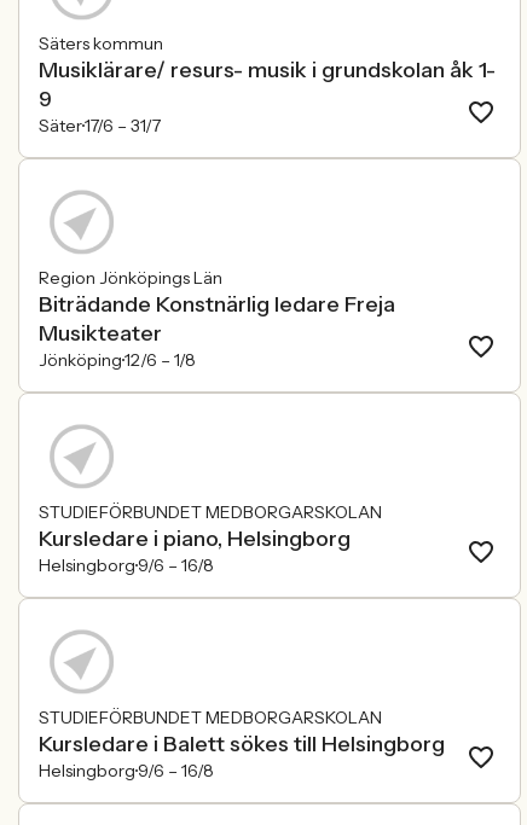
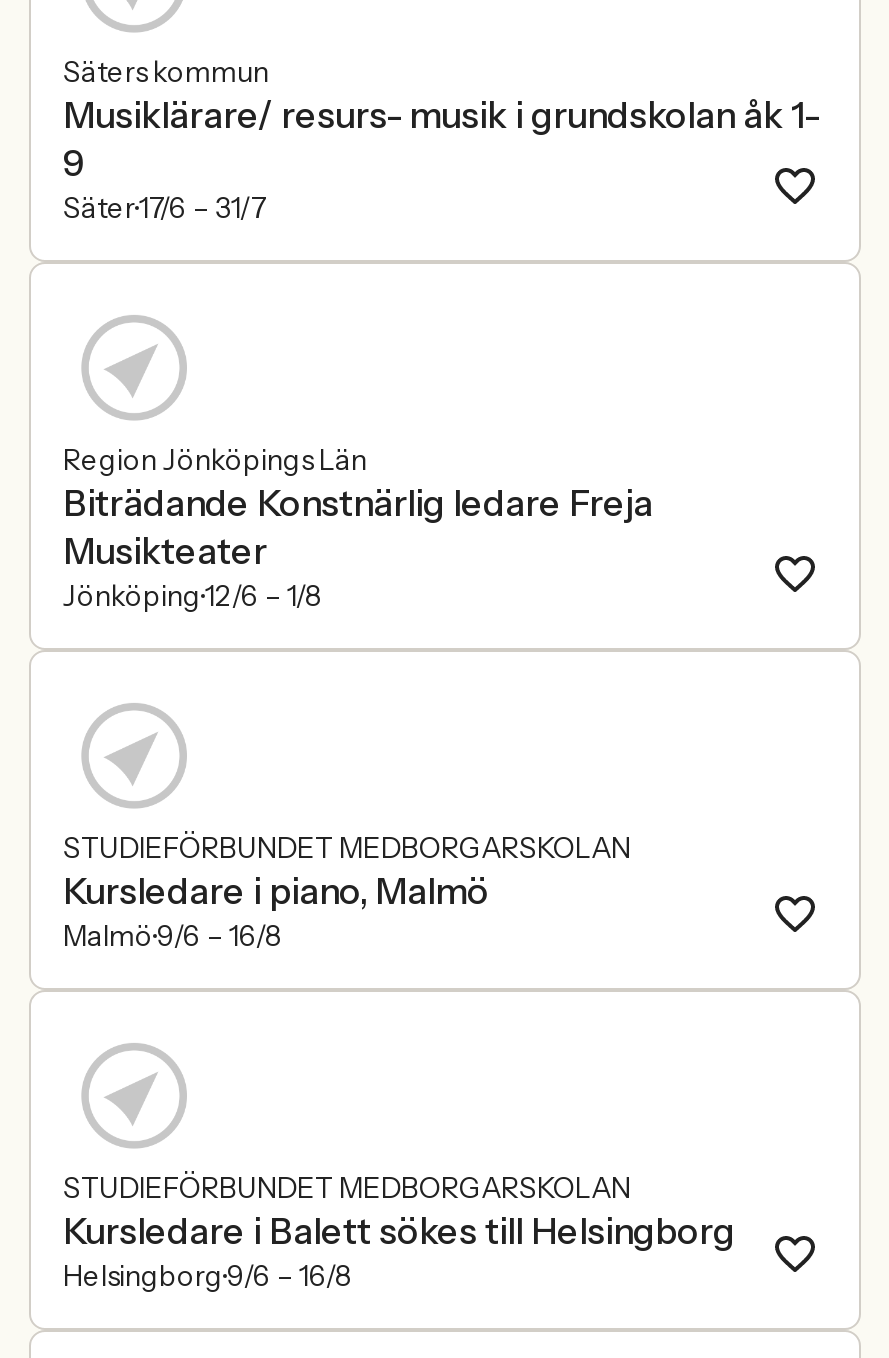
- Kursledare i piano, Helsingborg
- Helsingborg 9/6 – 16/8
+ Kursledare i piano, Malmö
+ Malmö 9/6 – 16/8
